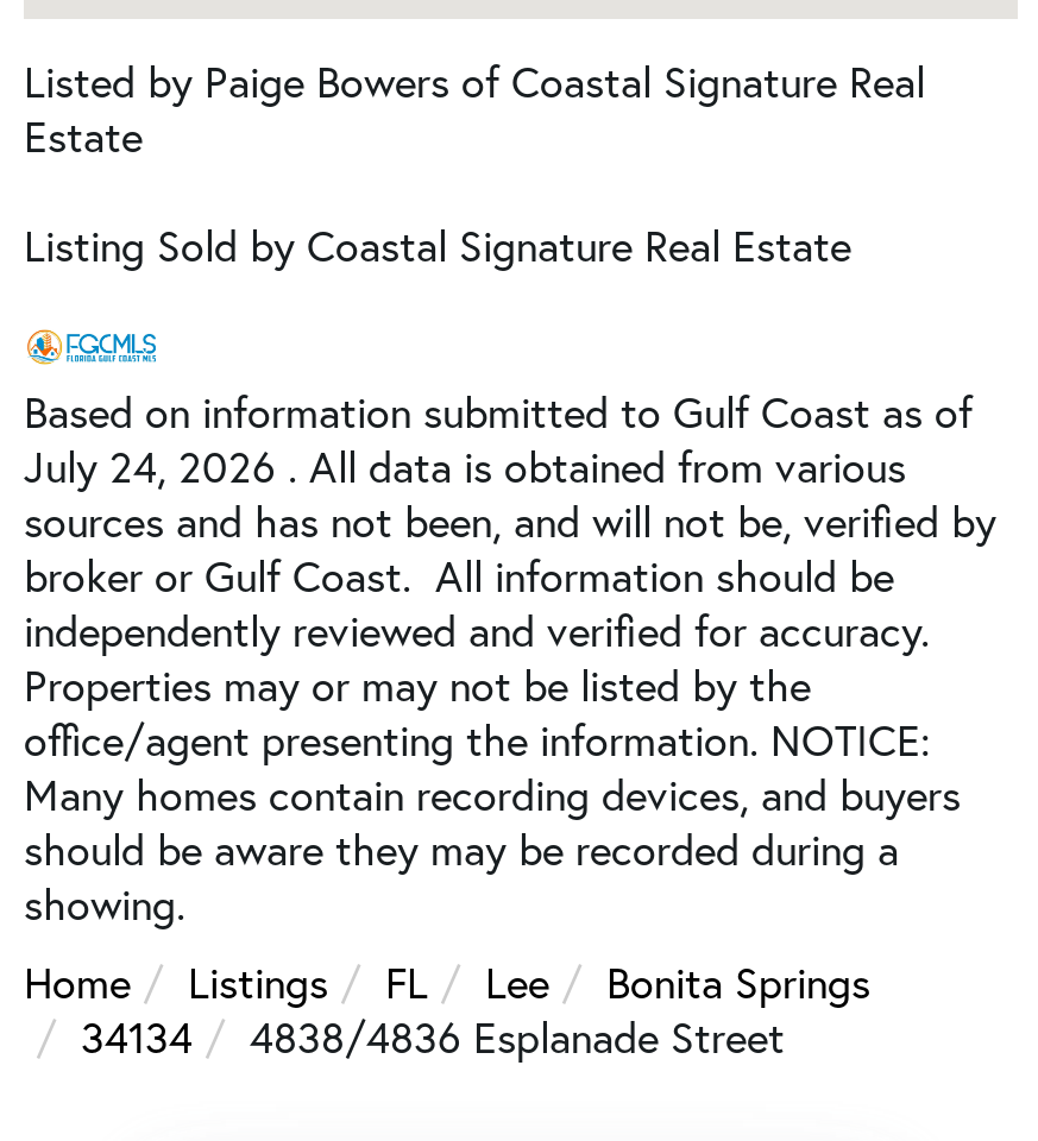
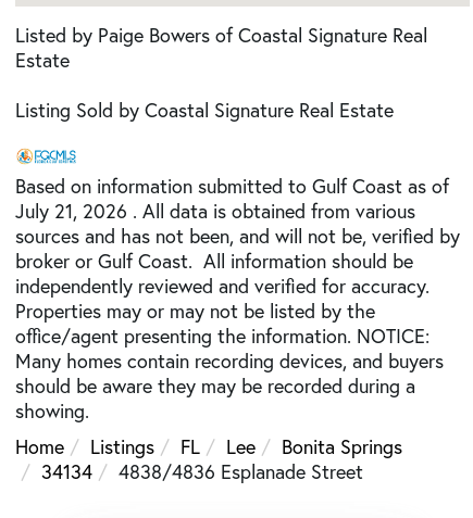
- July 24, 2026 . All data is obtained from various
+ July 21, 2026 . All data is obtained from various
